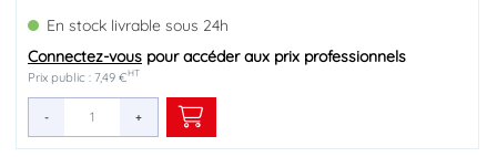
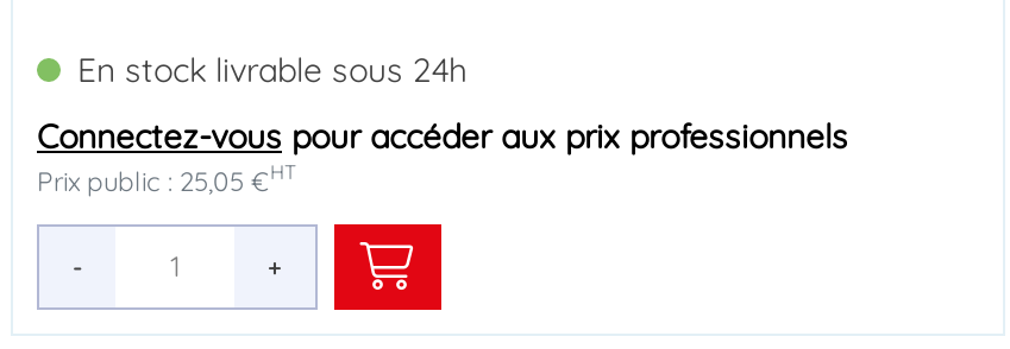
- Prix public : 7,49 €HT
+ Prix public : 25,05 €HT
